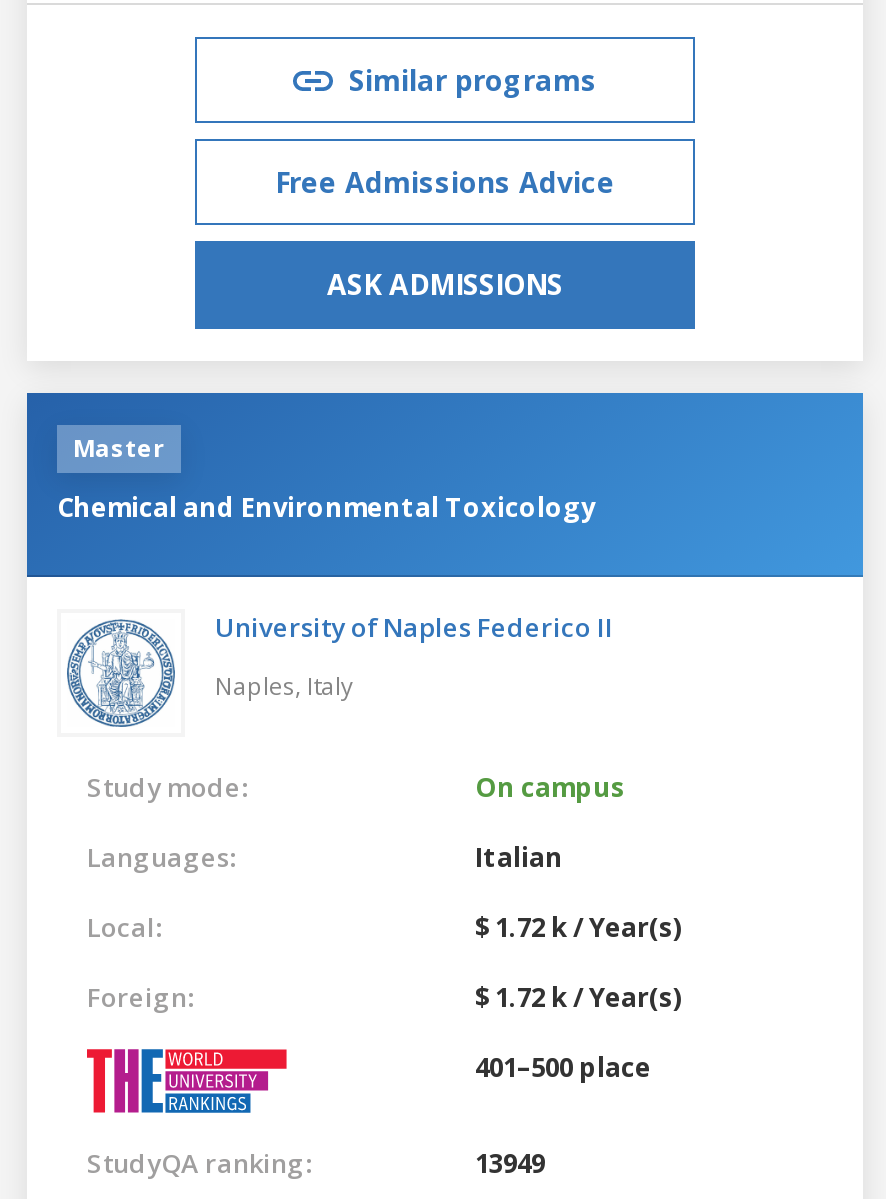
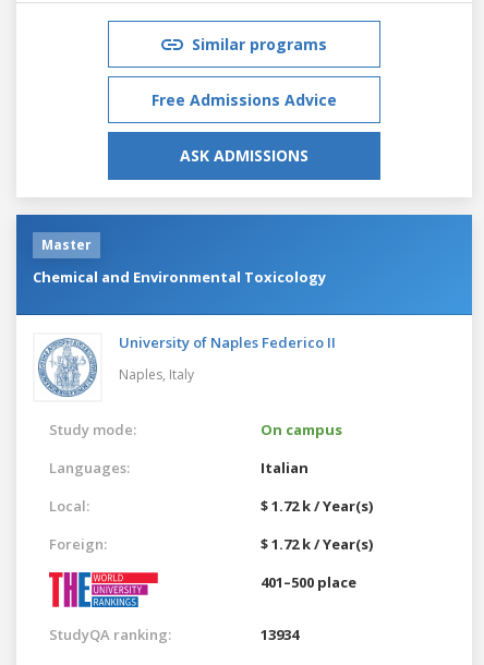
- 13949
+ 13934
